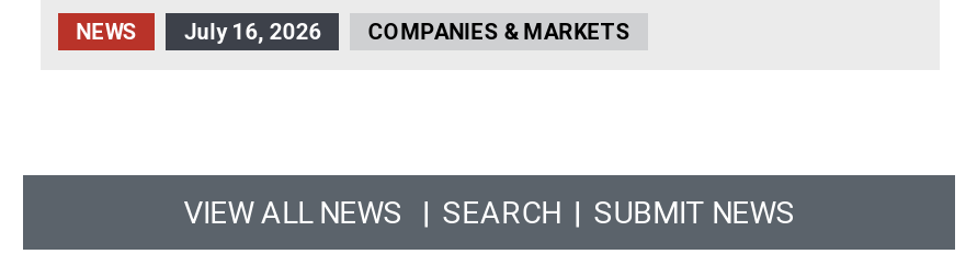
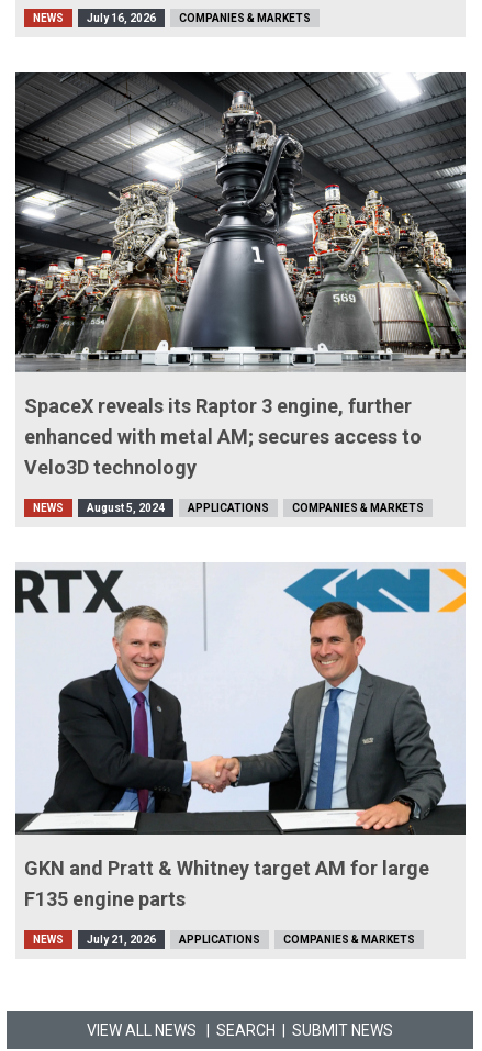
+ [image]
+ SpaceX reveals its Raptor 3 engine, further
+ enhanced with metal AM; secures access to
+ Velo3D technology
+ APPLICATIONS
+ COMPANIES & MARKETS
+ NEWS
+ August 5, 2024

+ [image]
+ GKN and Pratt & Whitney target AM for large
+ F135 engine parts
+ APPLICATIONS
+ COMPANIES & MARKETS
+ NEWS
+ July 21, 2026
